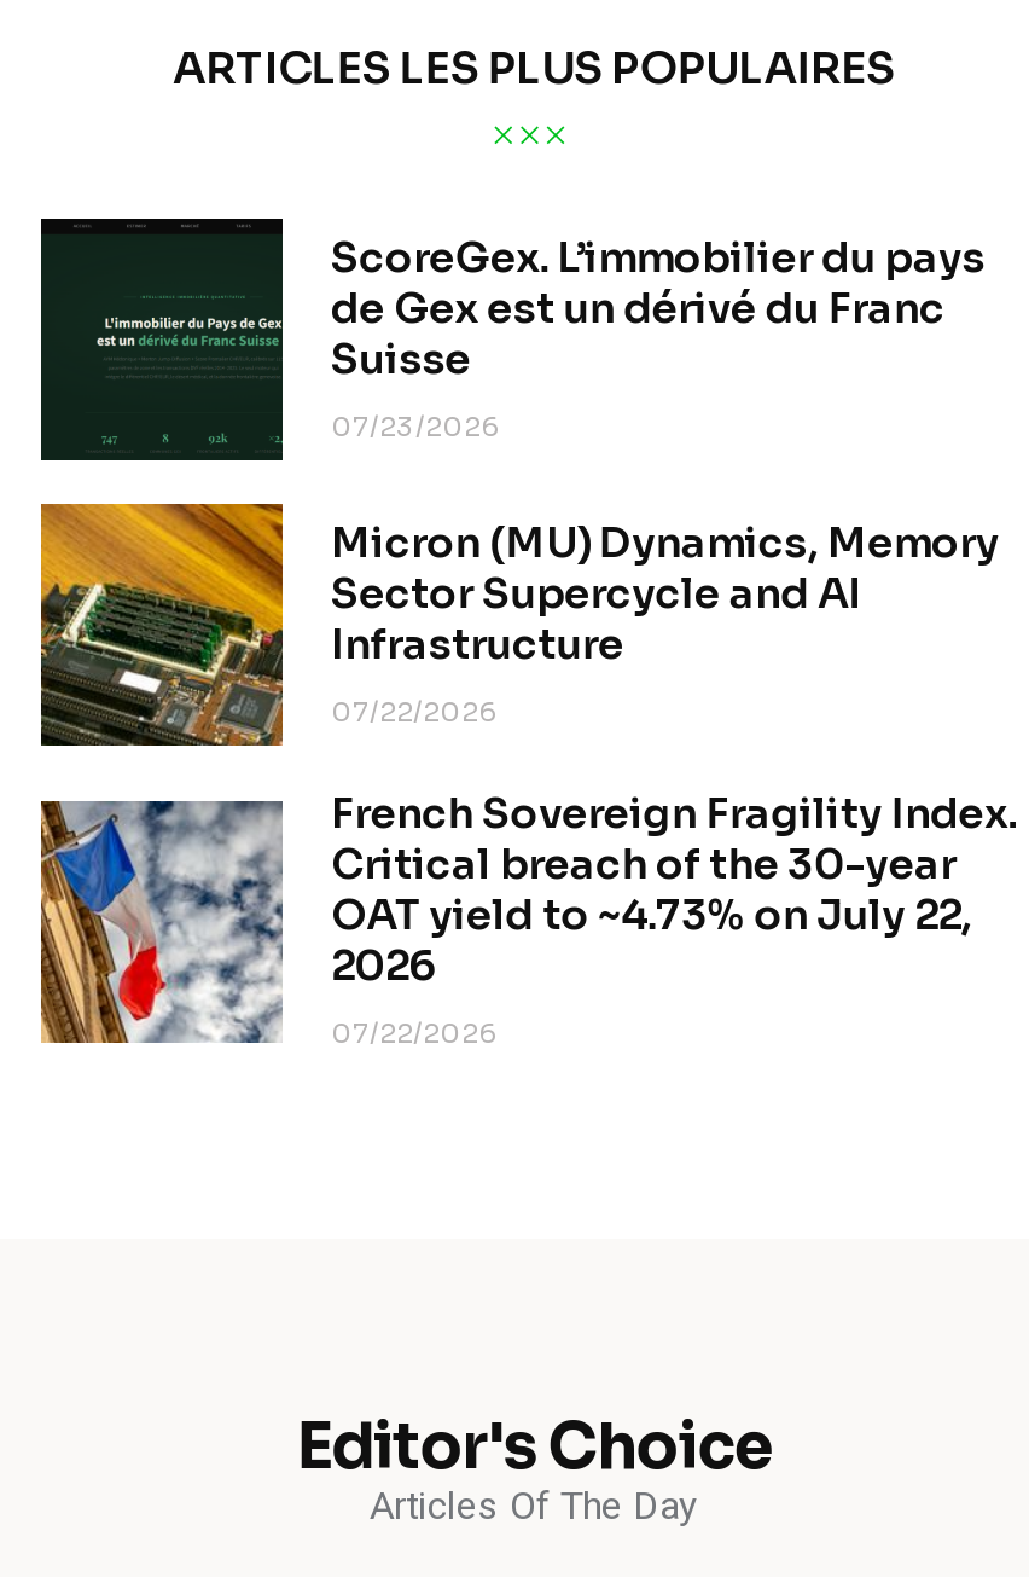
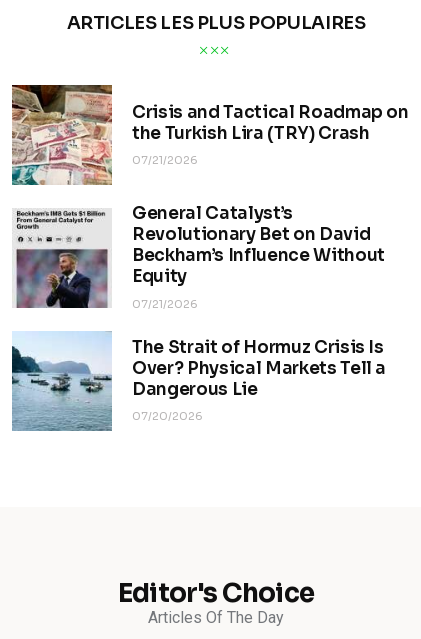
- [image]
- ScoreGex. L’immobilier du pays
- de Gex est un dérivé du Franc
- Suisse
+ [image]
+ Crisis and Tactical Roadmap on
+ the Turkish Lira (TRY) Crash

- 07/23/2026
+ 07/21/2026

- [image]
- Micron (MU) Dynamics, Memory
- Sector Supercycle and AI
- Infrastructure
+ [image]
+ General Catalyst’s
+ Revolutionary Bet on David
+ Beckham’s Influence Without
+ Equity

- 07/22/2026
+ 07/21/2026

- [image]
- French Sovereign Fragility Index.
- Critical breach of the 30-year
- OAT yield to ~4.73% on July 22,
- 2026
+ [image]
+ The Strait of Hormuz Crisis Is
+ Over? Physical Markets Tell a
+ Dangerous Lie

- 07/22/2026
+ 07/20/2026
